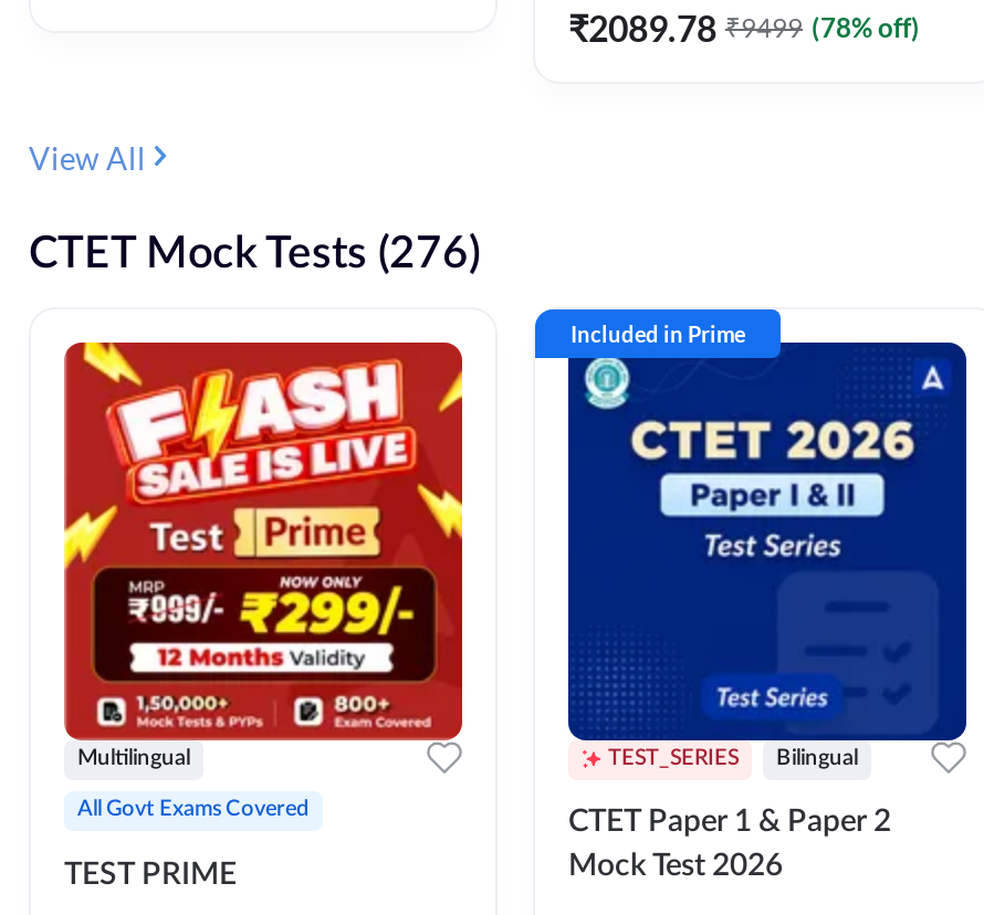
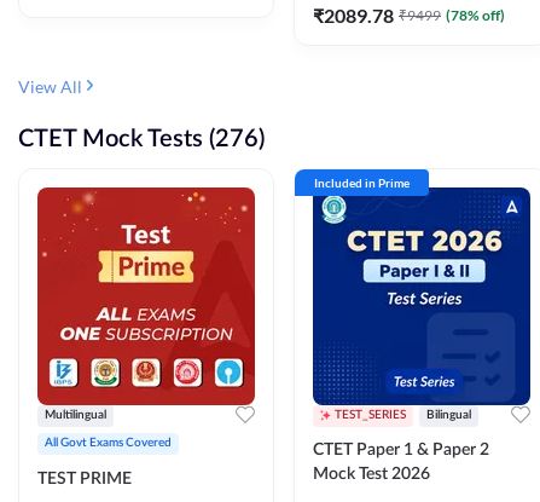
- [image]
+ [image]
